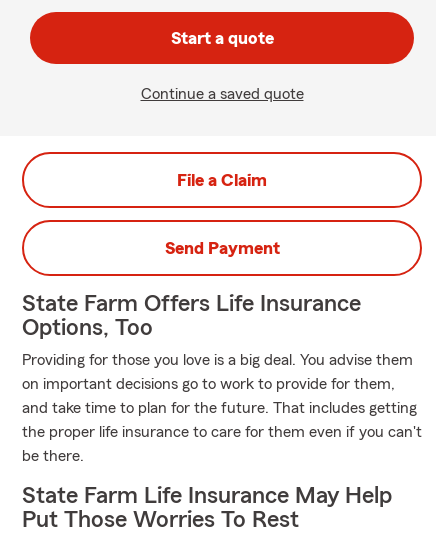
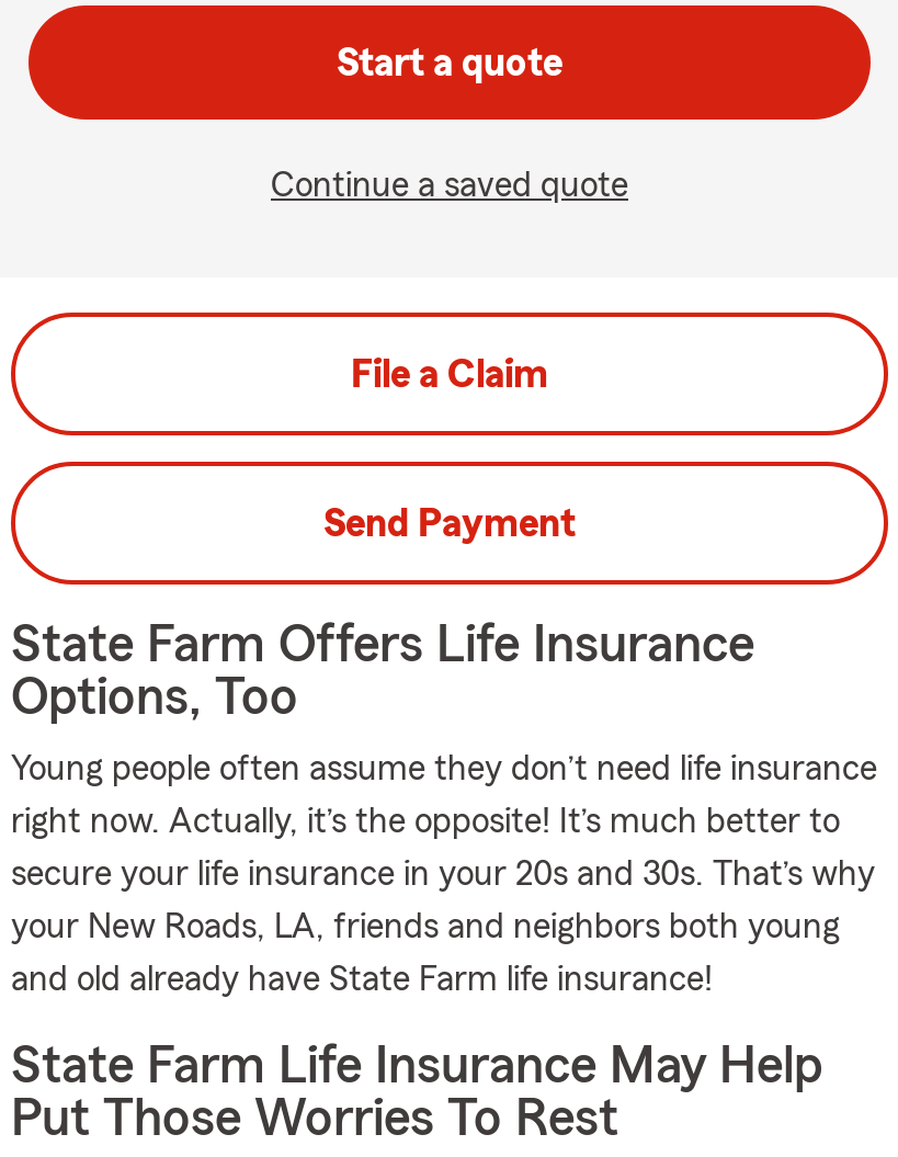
- Providing for those you love is a big deal. You advise them
+ Young people often assume they don’t need life insurance

- on important decisions go to work to provide for them,
+ right now. Actually, it’s the opposite! It’s much better to

- and take time to plan for the future. That includes getting
+ secure your life insurance in your 20s and 30s. That’s why

- the proper life insurance to care for them even if you can't
+ your New Roads, LA, friends and neighbors both young

- be there.
+ and old already have State Farm life insurance!
